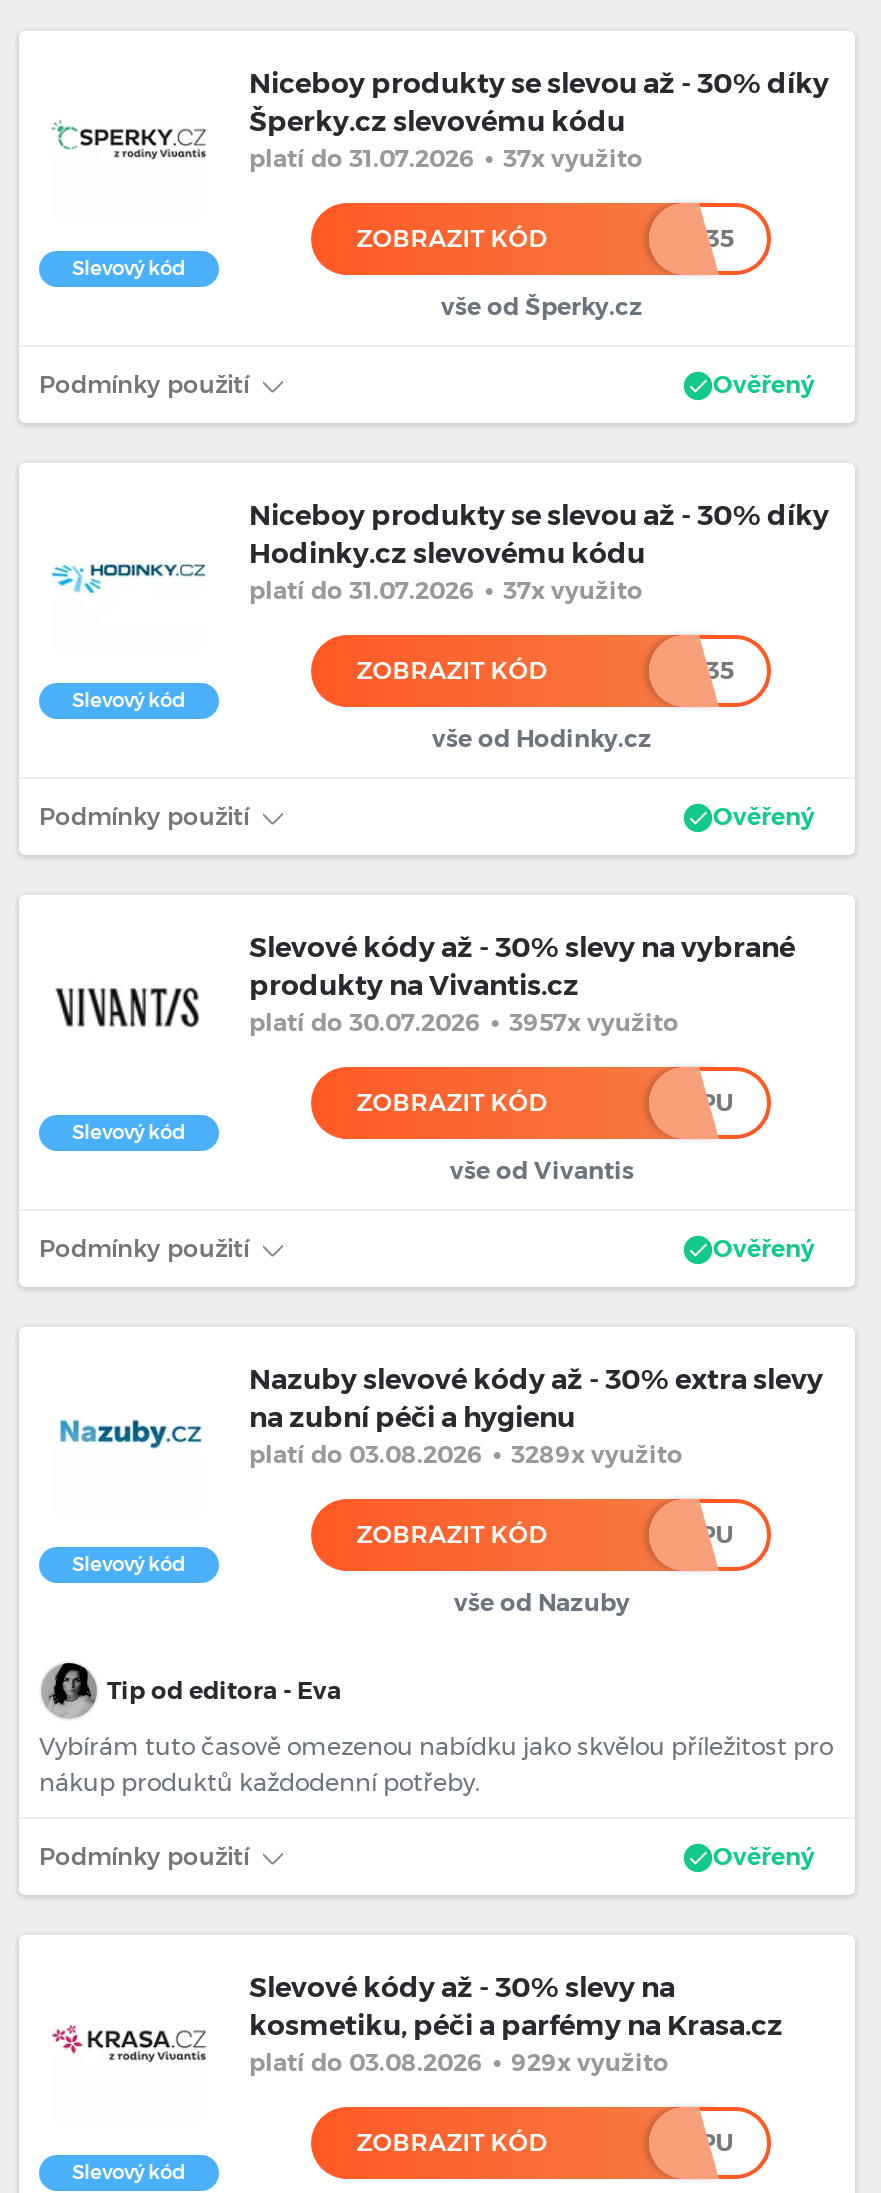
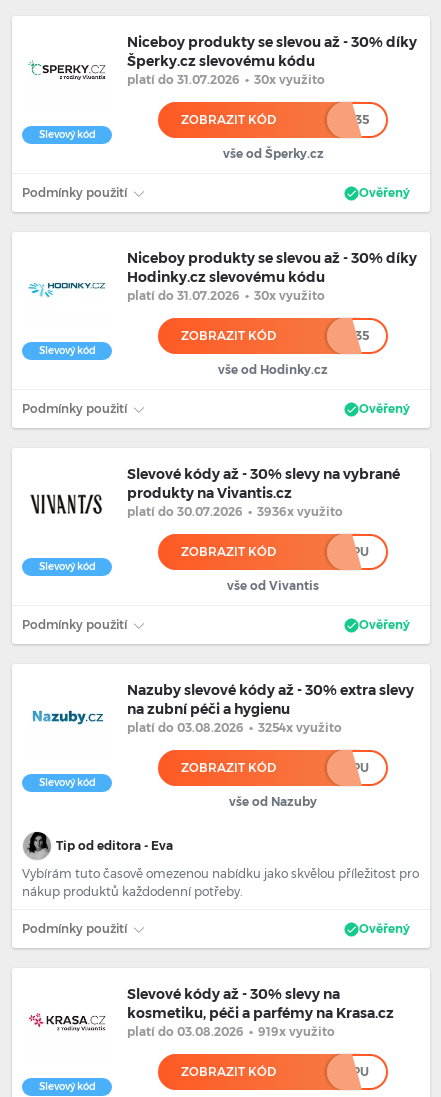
- platí do 31.07.2026 • 37x využito
+ platí do 31.07.2026 • 30x využito

- platí do 31.07.2026 • 37x využito
+ platí do 31.07.2026 • 30x využito

- platí do 30.07.2026 • 3957x využito
+ platí do 30.07.2026 • 3936x využito

- platí do 03.08.2026 • 3289x využito
+ platí do 03.08.2026 • 3254x využito

- platí do 03.08.2026 • 929x využito
+ platí do 03.08.2026 • 919x využito
